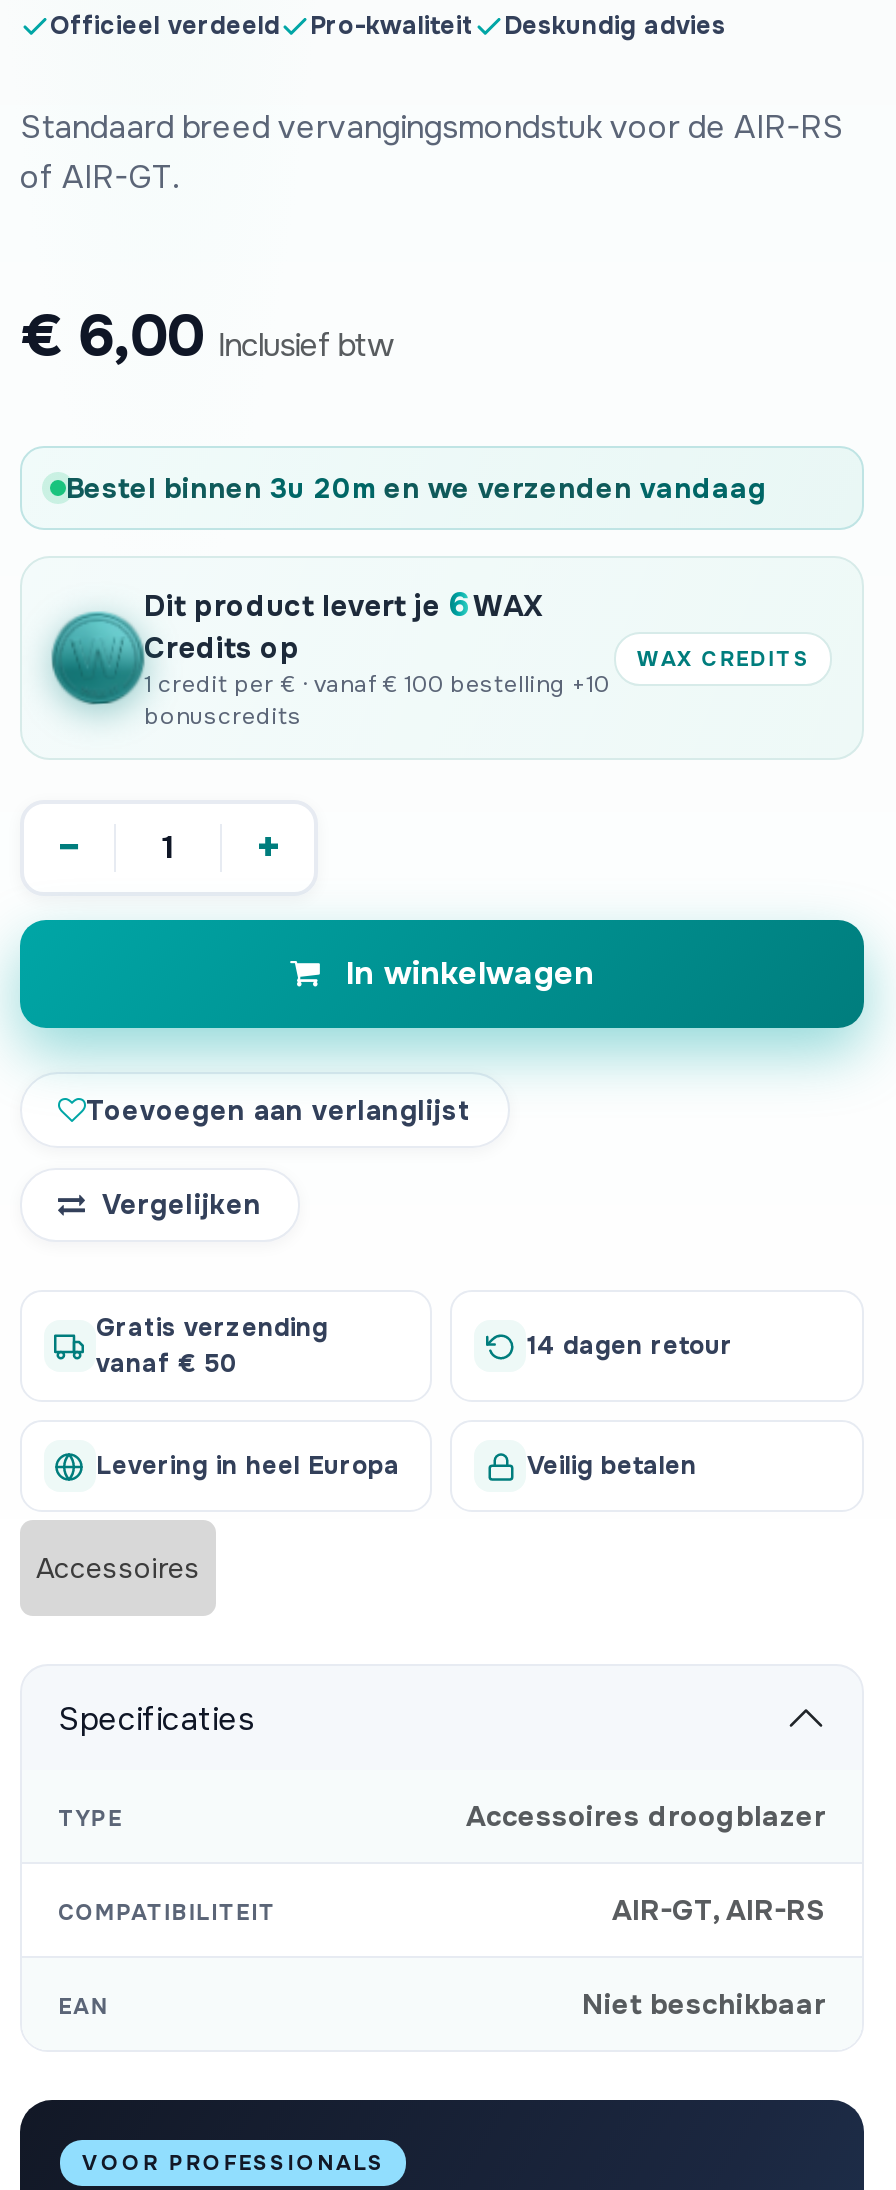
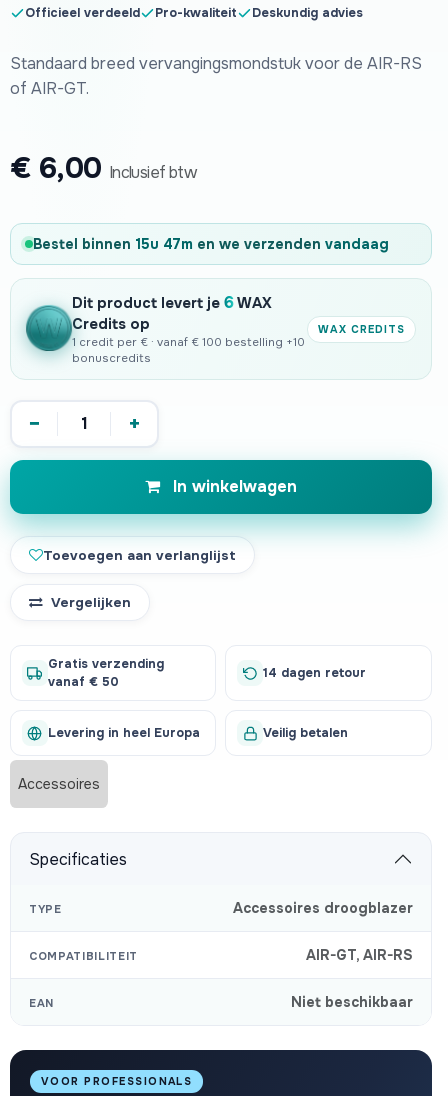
- Bestel binnen 3u 20m en we verzenden vandaag
+ Bestel binnen 15u 47m en we verzenden vandaag
